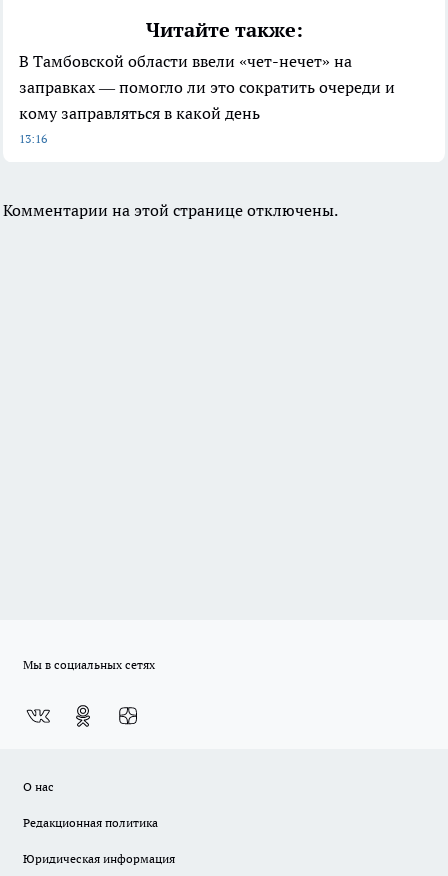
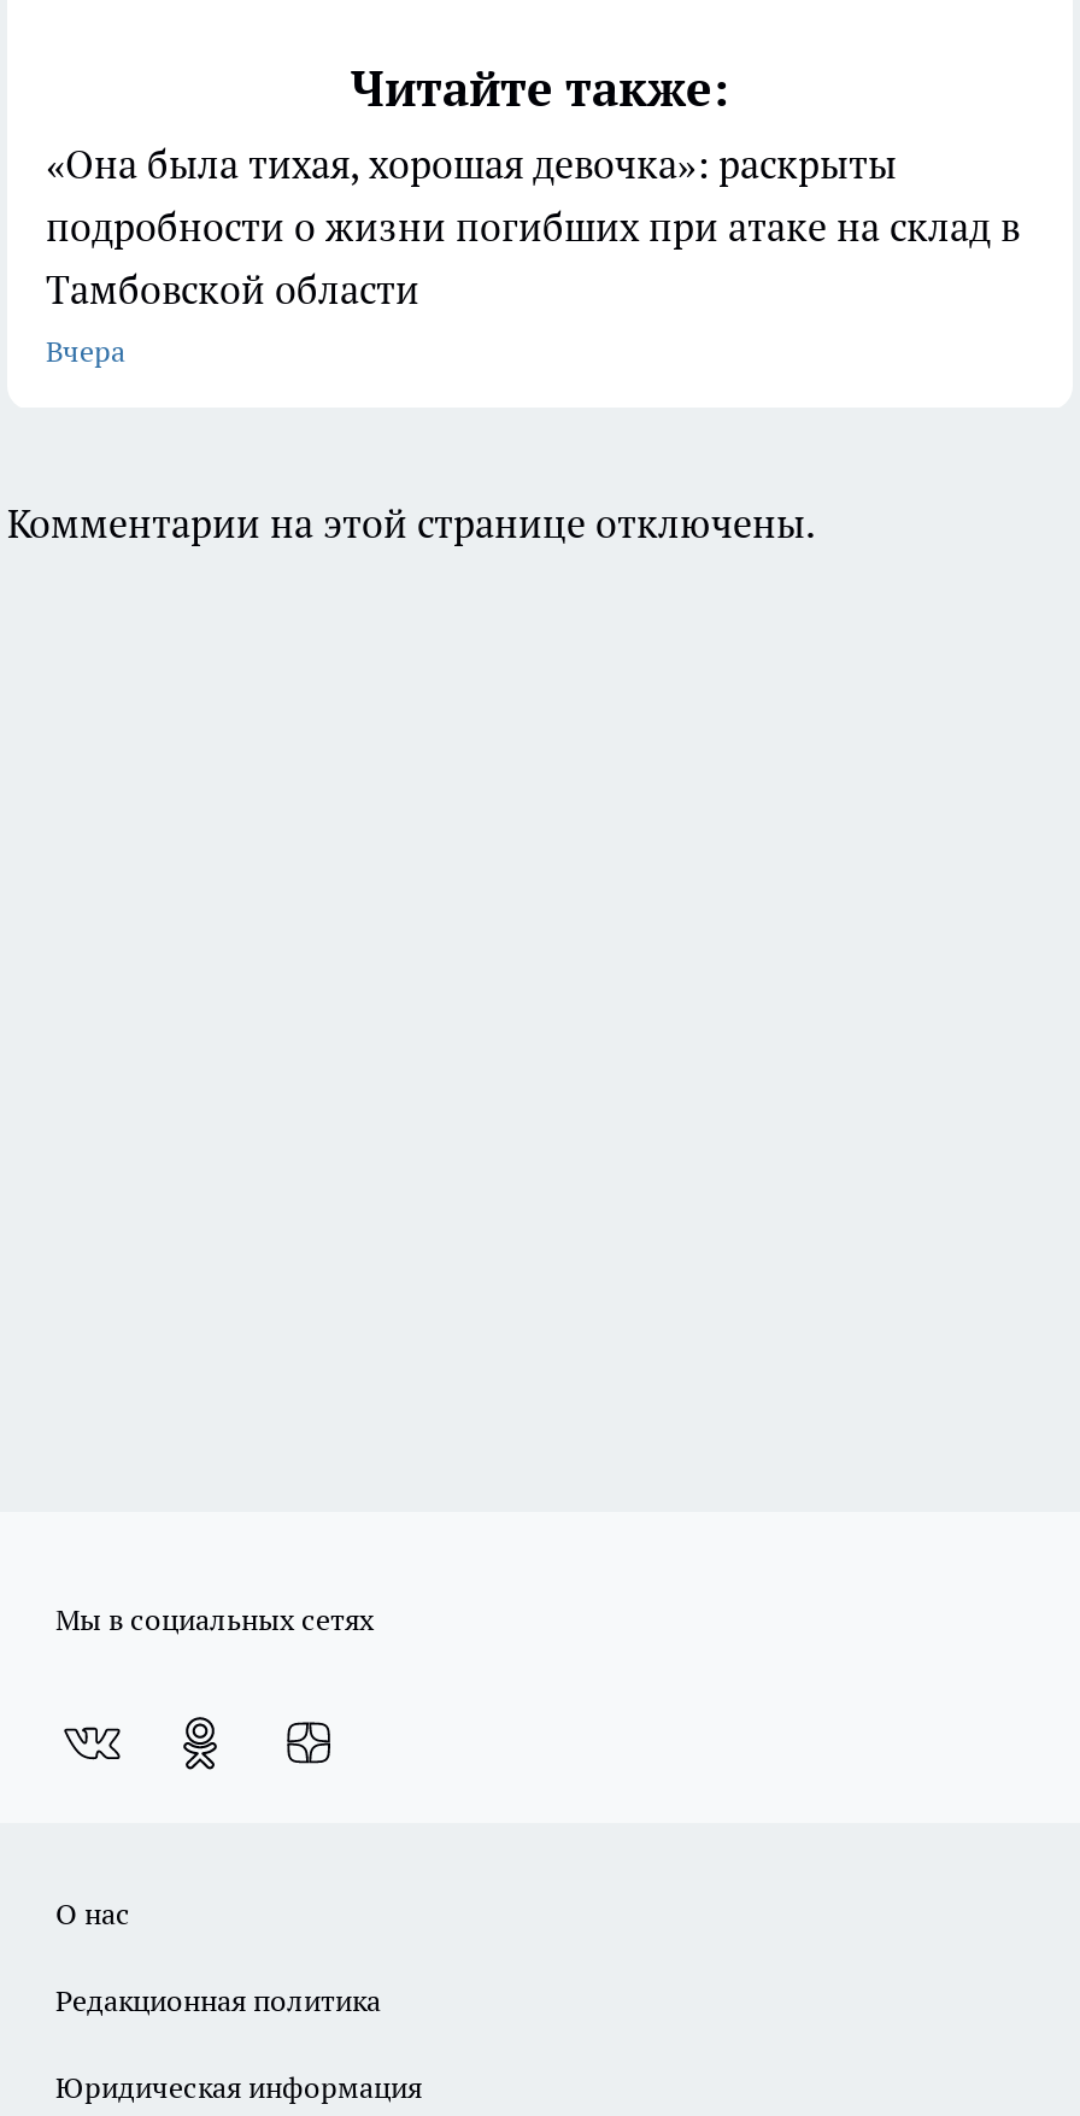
- В Тамбовской области ввели «чет-нечет» на
- заправках — помогло ли это сократить очереди и
- кому заправляться в какой день
- 13:16
+ «Она была тихая, хорошая девочка»: раскрыты
+ подробности о жизни погибших при атаке на склад в
+ Тамбовской области
+ Вчера
